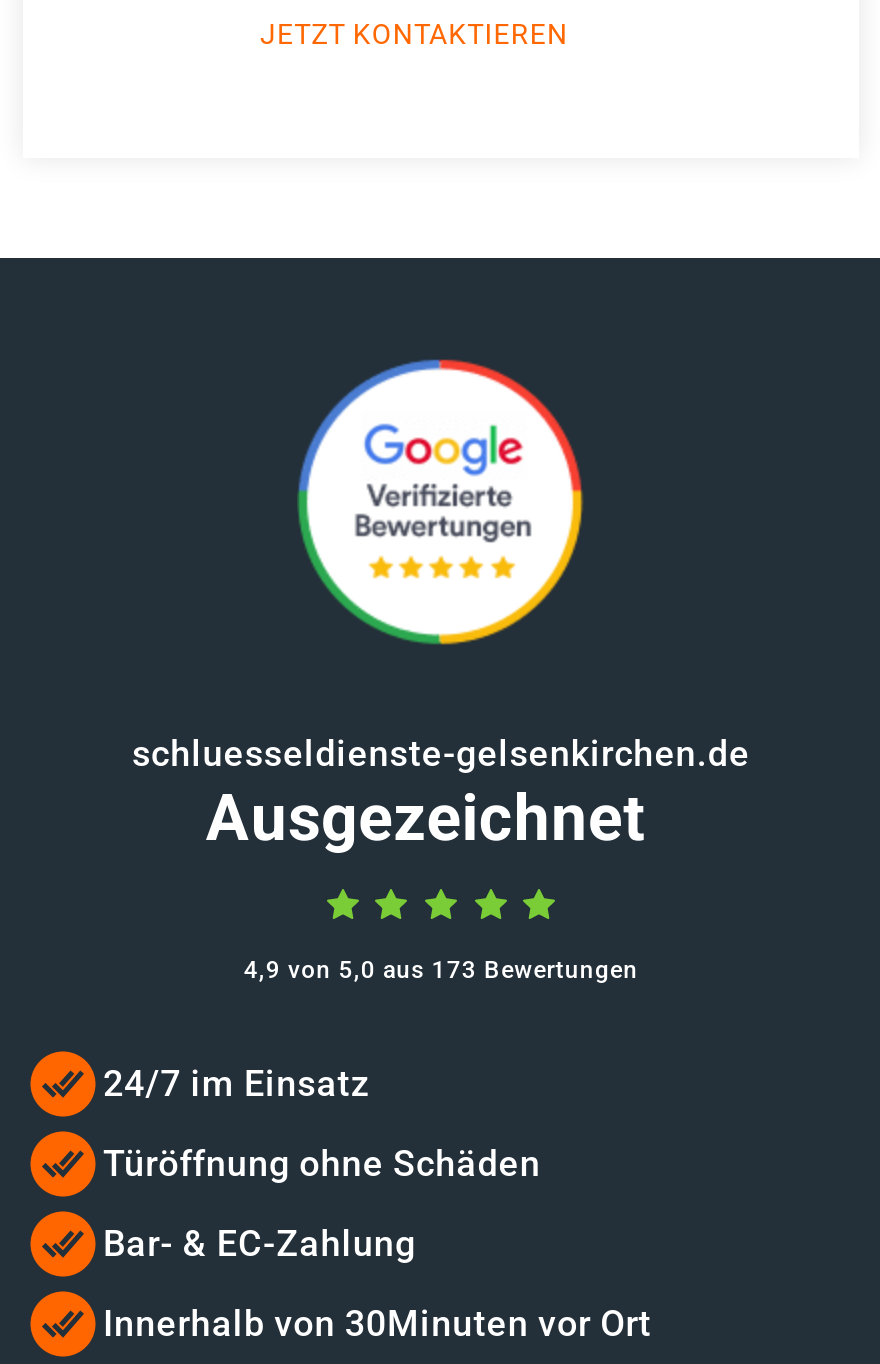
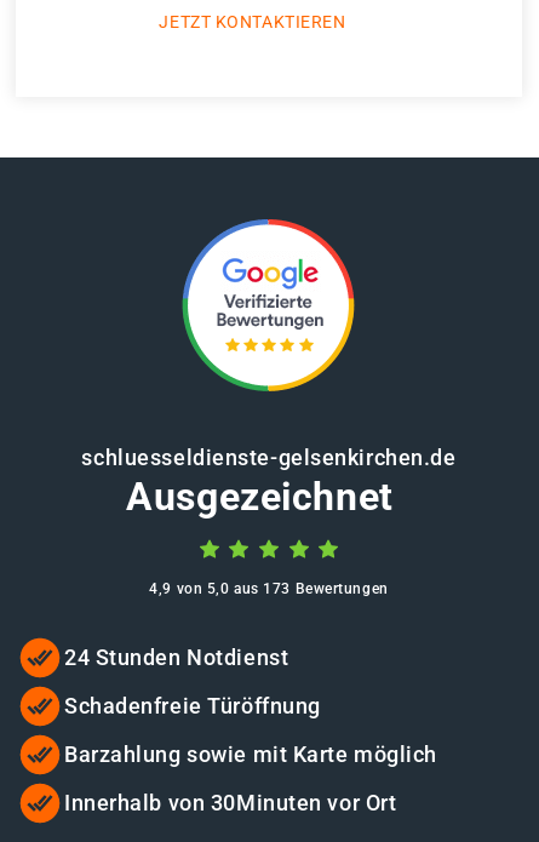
- 24/7 im Einsatz
+ 24 Stunden Notdienst

- Türöffnung ohne Schäden
+ Schadenfreie Türöffnung

- Bar- & EC-Zahlung
+ Barzahlung sowie mit Karte möglich
